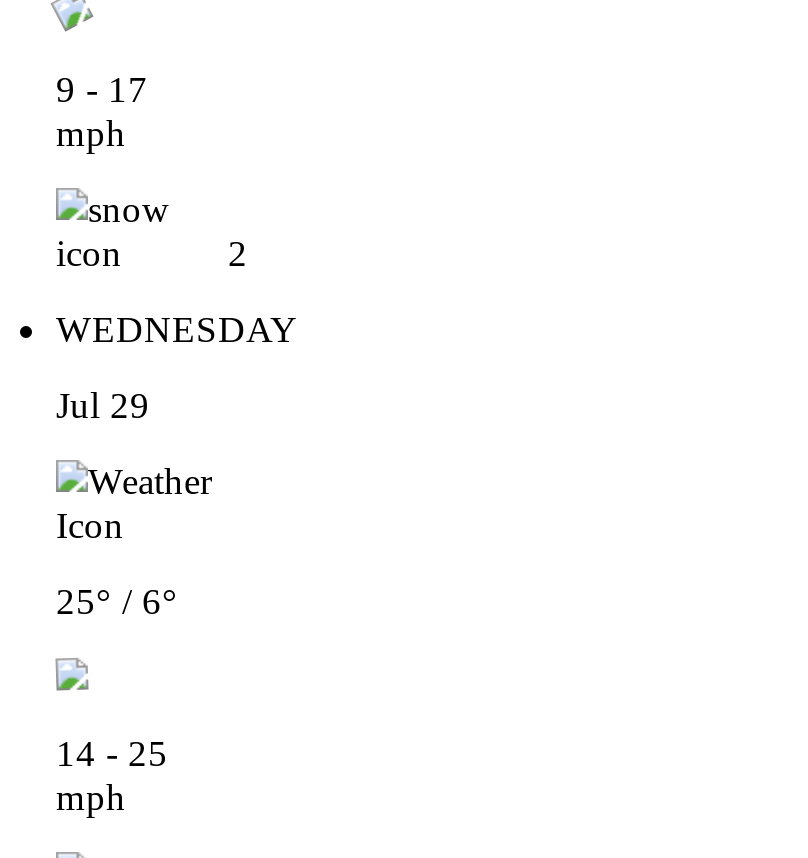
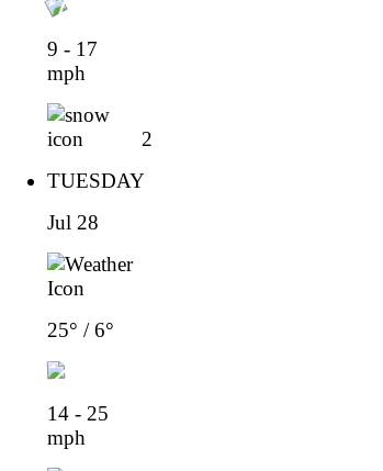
- WEDNESDAY
+ TUESDAY

- Jul 29
+ Jul 28
